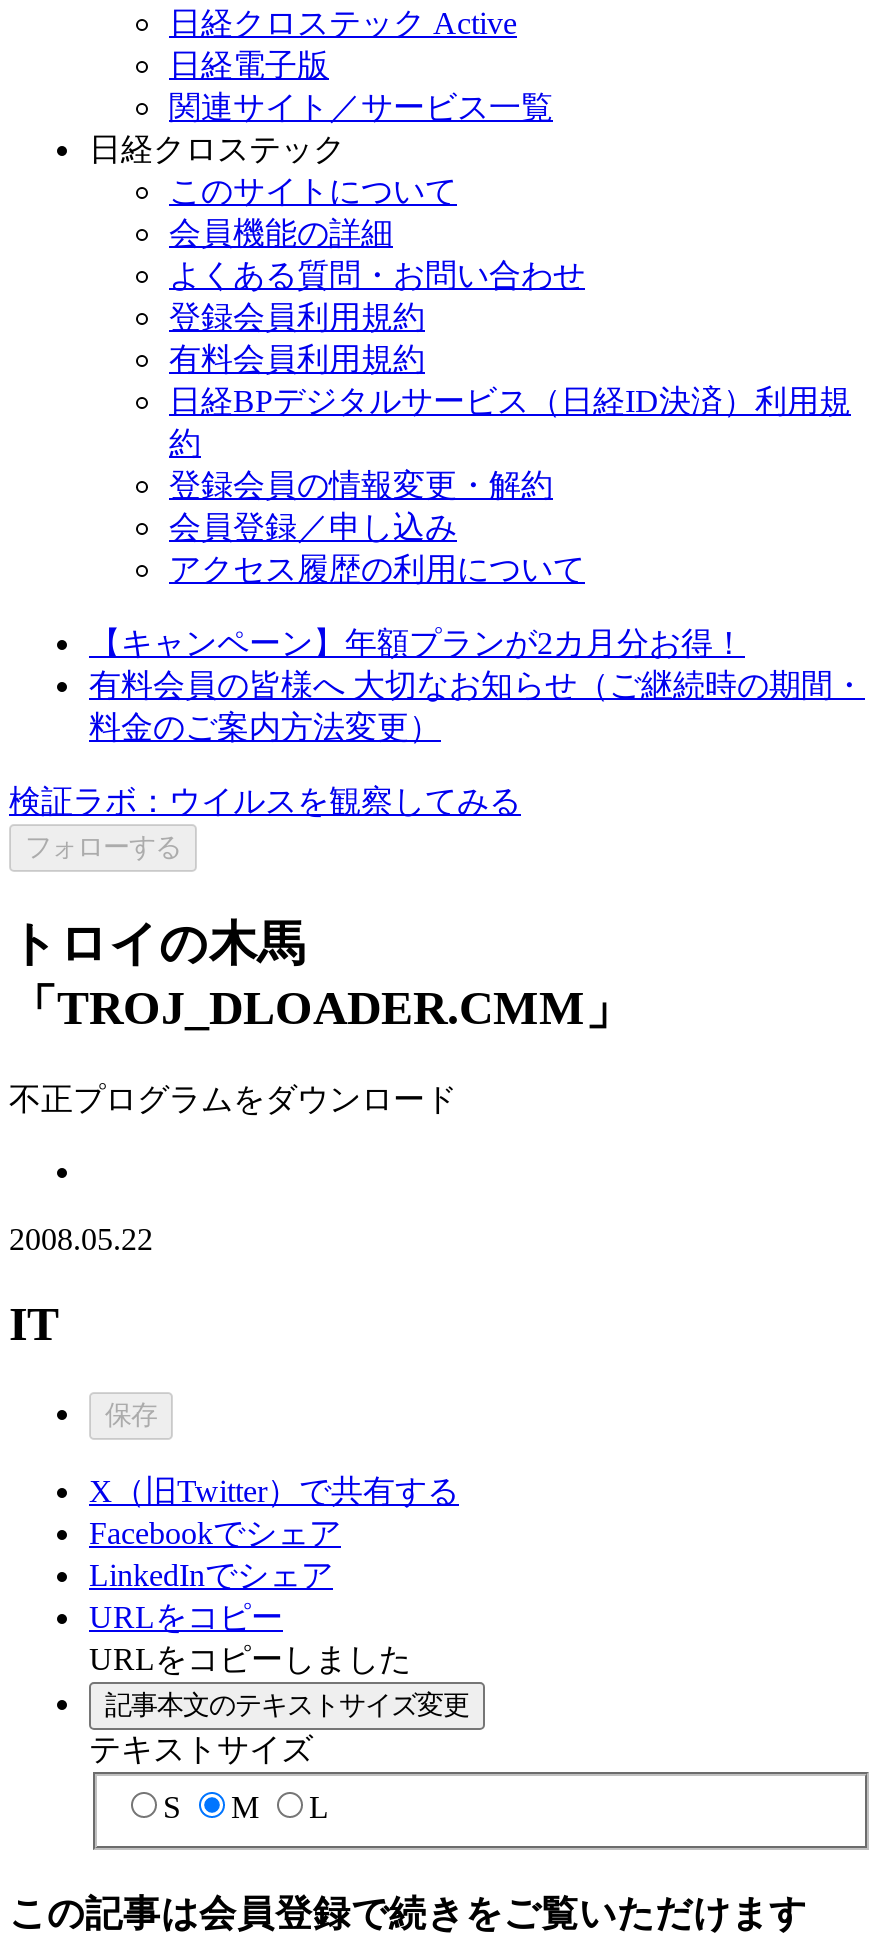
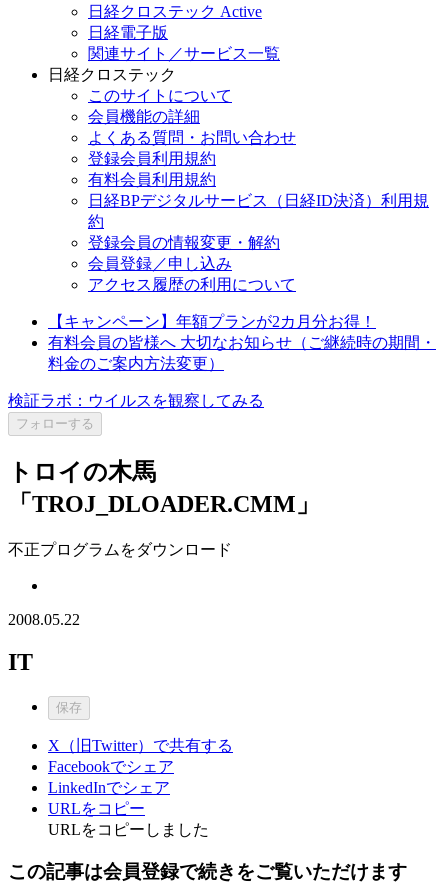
- 記事本文のテキストサイズ変更
- テキストサイズ
- S
- M
- L
